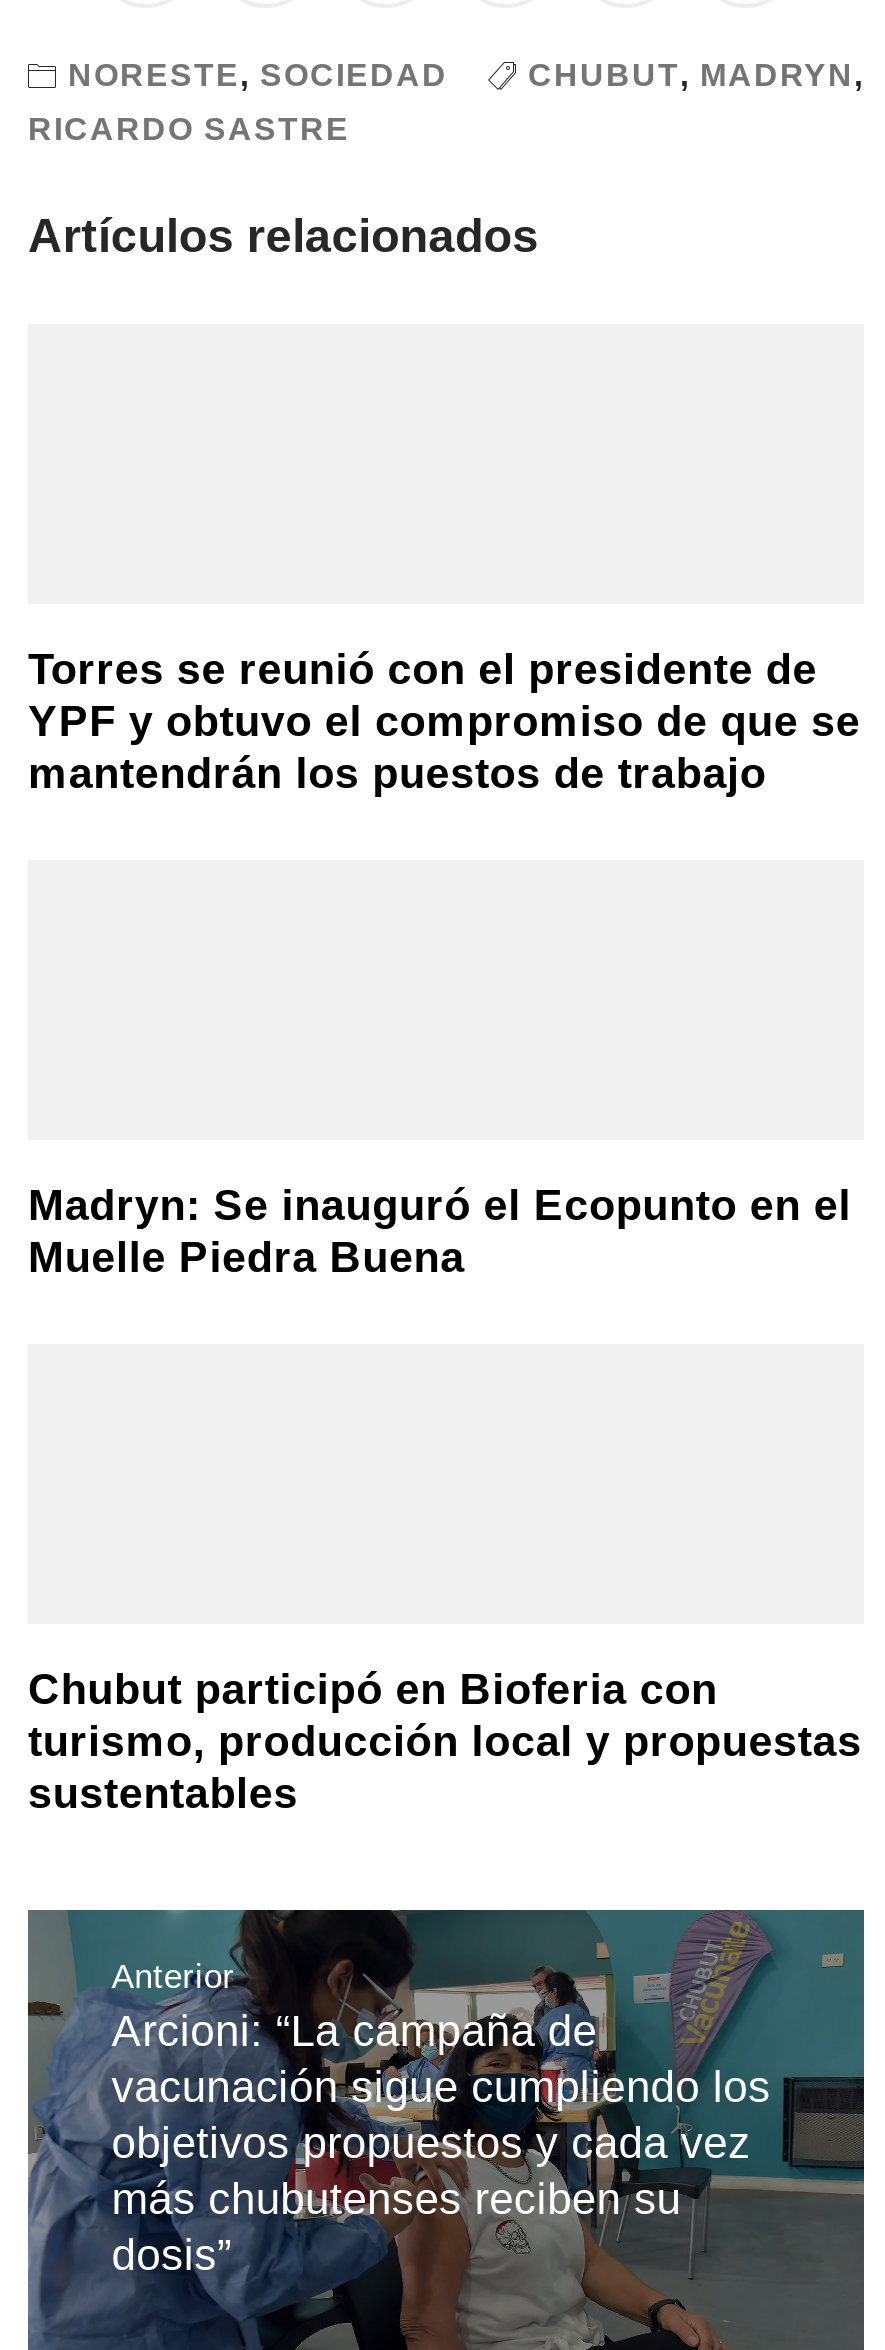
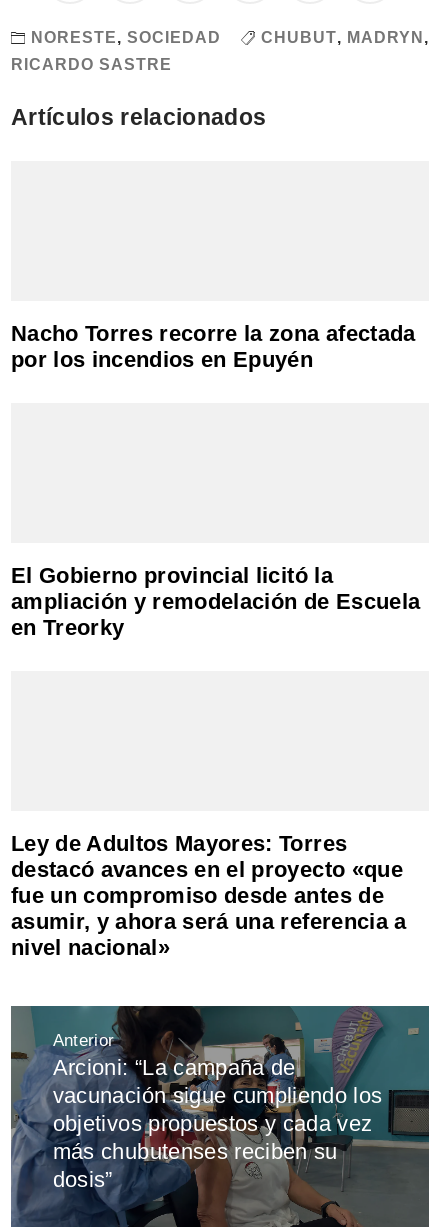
- Torres se reunió con el presidente de
- YPF y obtuvo el compromiso de que se
- mantendrán los puestos de trabajo
+ Nacho Torres recorre la zona afectada
+ por los incendios en Epuyén

- Madryn: Se inauguró el Ecopunto en el
- Muelle Piedra Buena
+ El Gobierno provincial licitó la
+ ampliación y remodelación de Escuela
+ en Treorky

- Chubut participó en Bioferia con
- turismo, producción local y propuestas
- sustentables
+ Ley de Adultos Mayores: Torres
+ destacó avances en el proyecto «que
+ fue un compromiso desde antes de
+ asumir, y ahora será una referencia a
+ nivel nacional»
